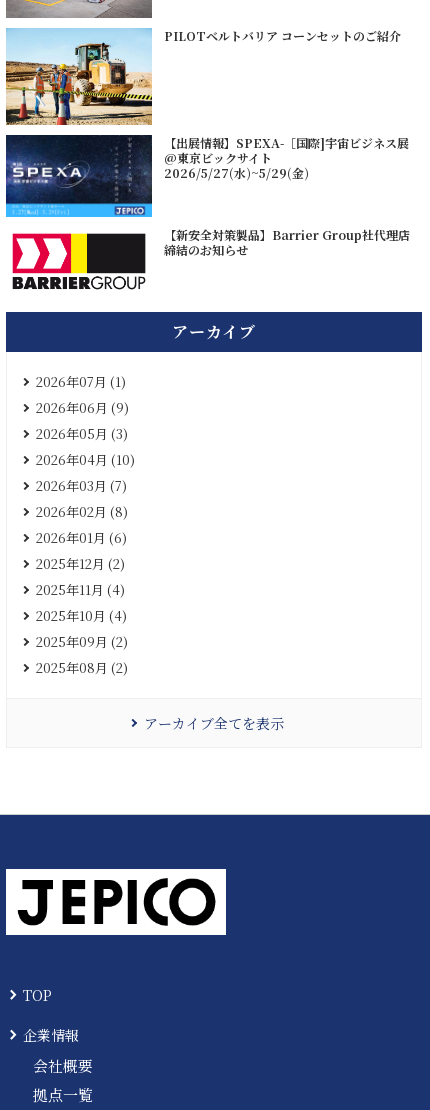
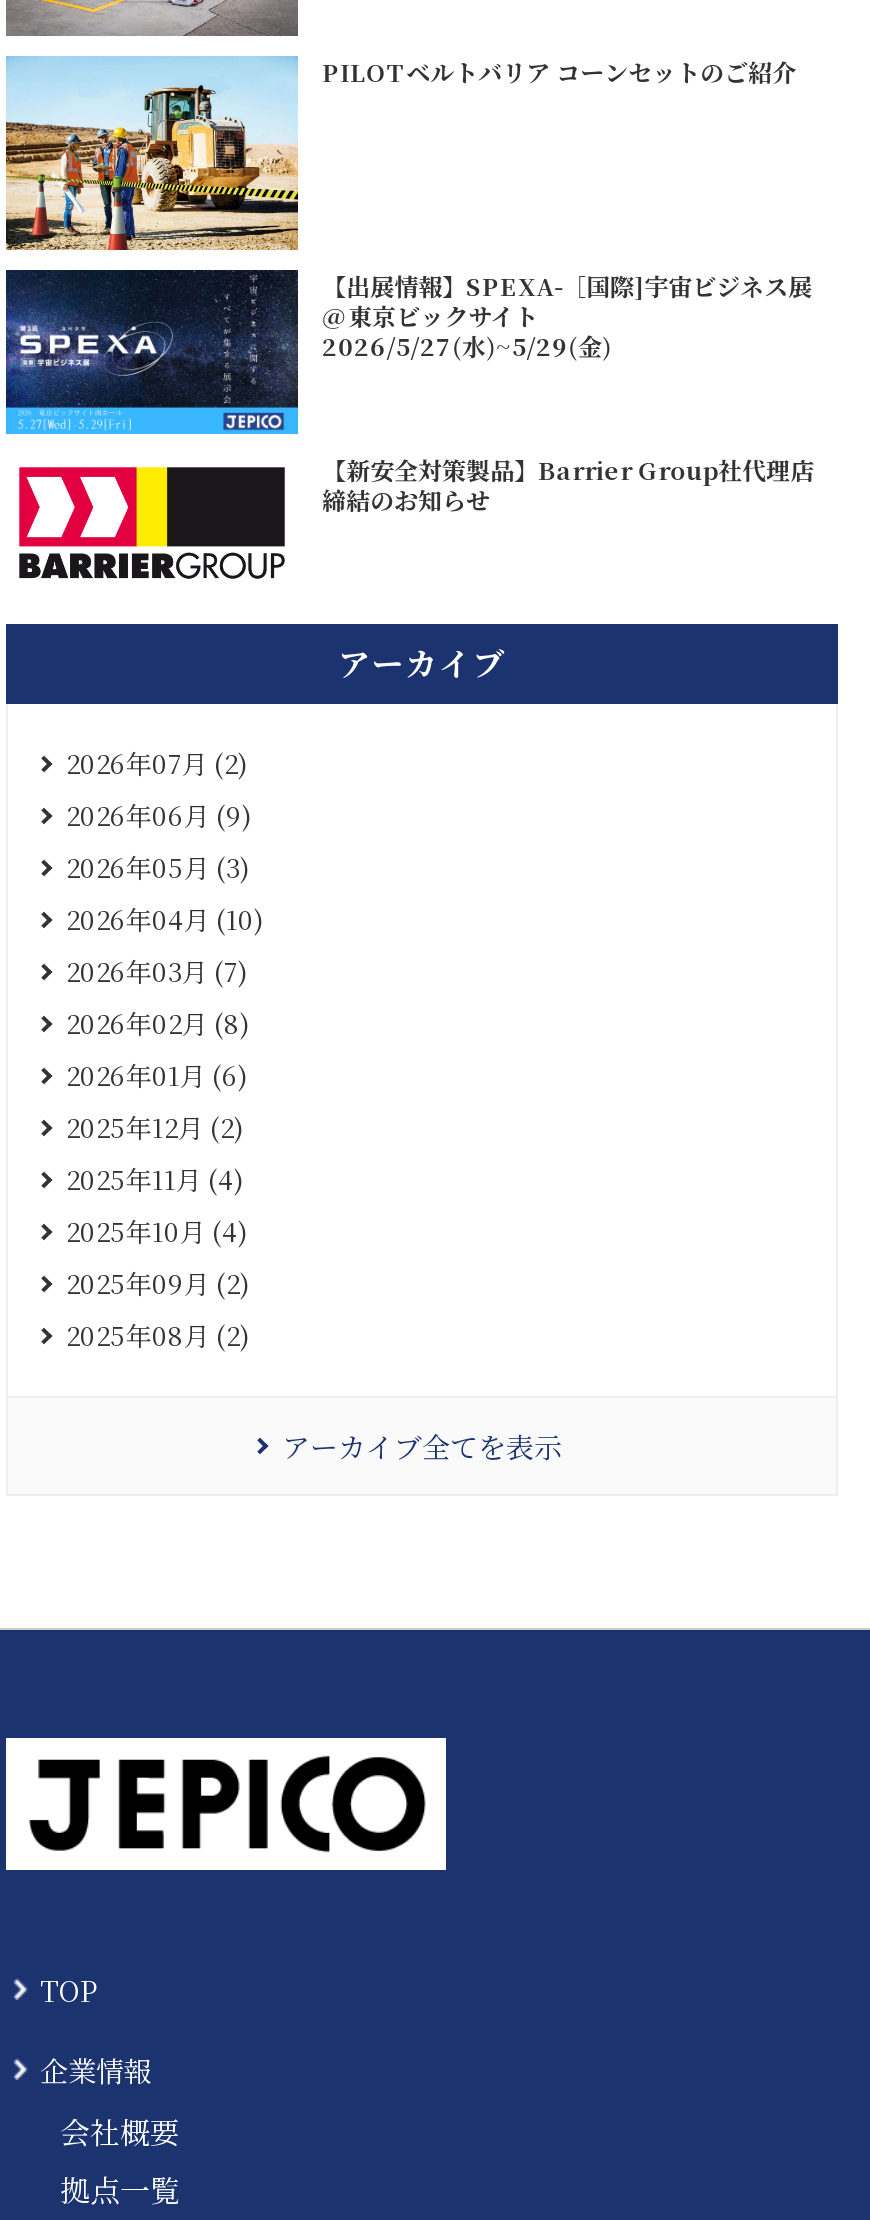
- 2026年07月 (1)
+ 2026年07月 (2)
